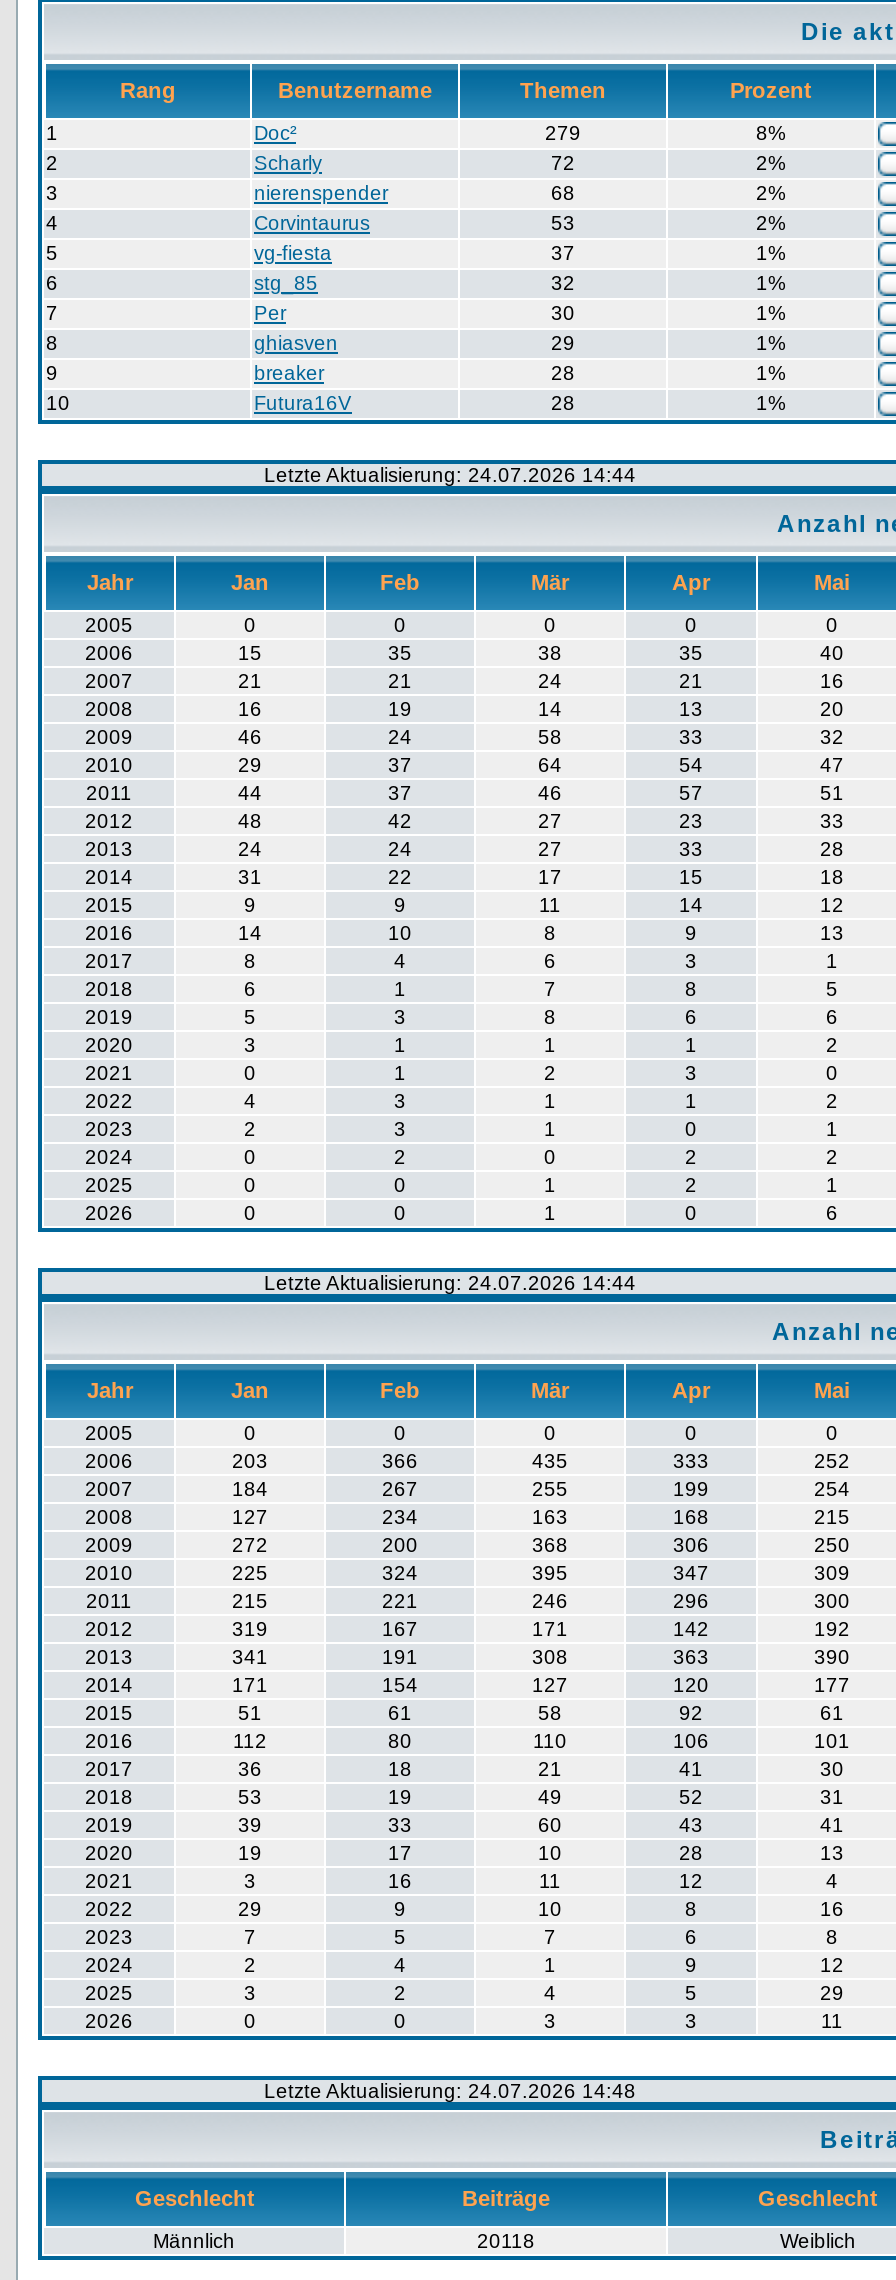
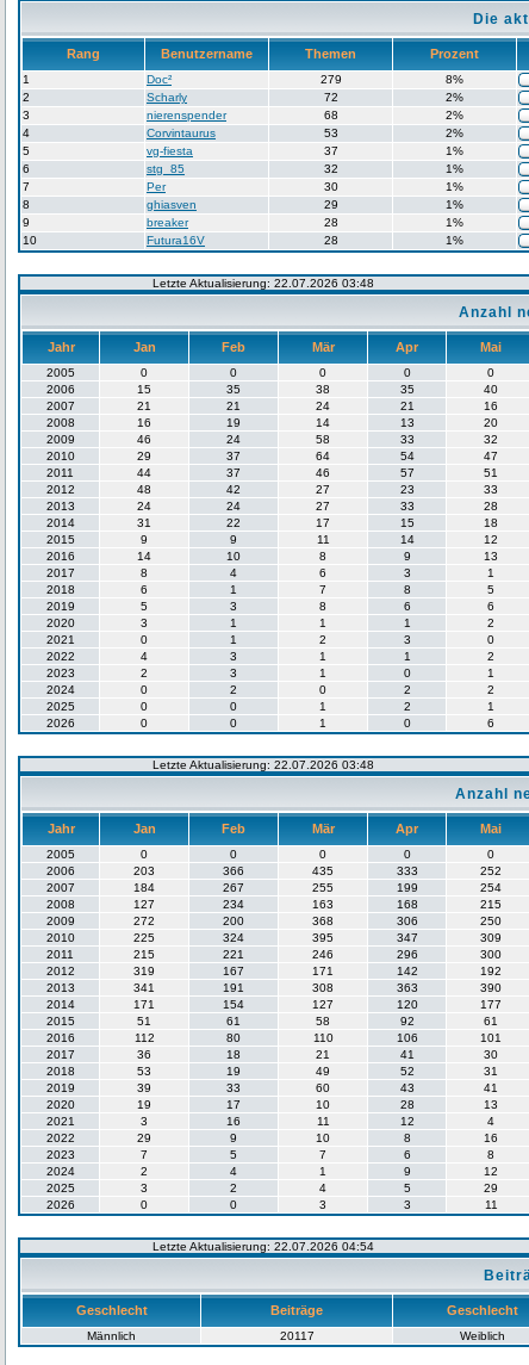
- Letzte Aktualisierung: 24.07.2026 14:44
+ Letzte Aktualisierung: 22.07.2026 03:48

- Letzte Aktualisierung: 24.07.2026 14:44
+ Letzte Aktualisierung: 22.07.2026 03:48

- Letzte Aktualisierung: 24.07.2026 14:48
+ Letzte Aktualisierung: 22.07.2026 04:54

- 20118
+ 20117
